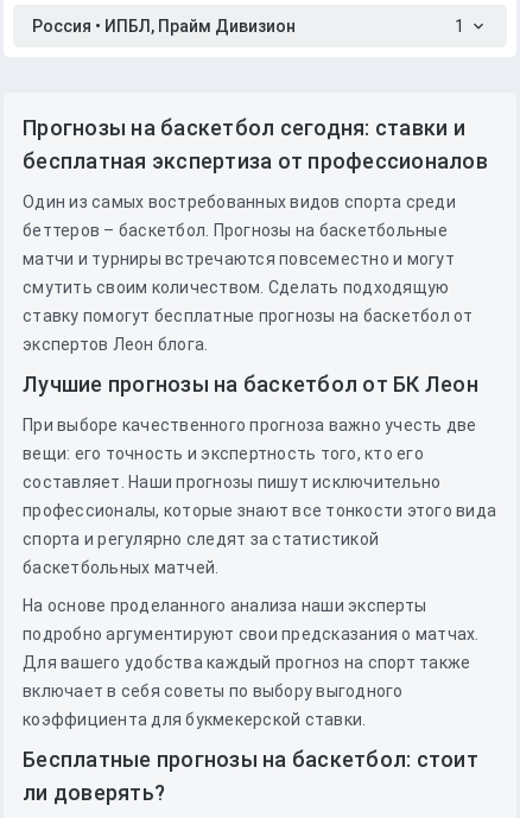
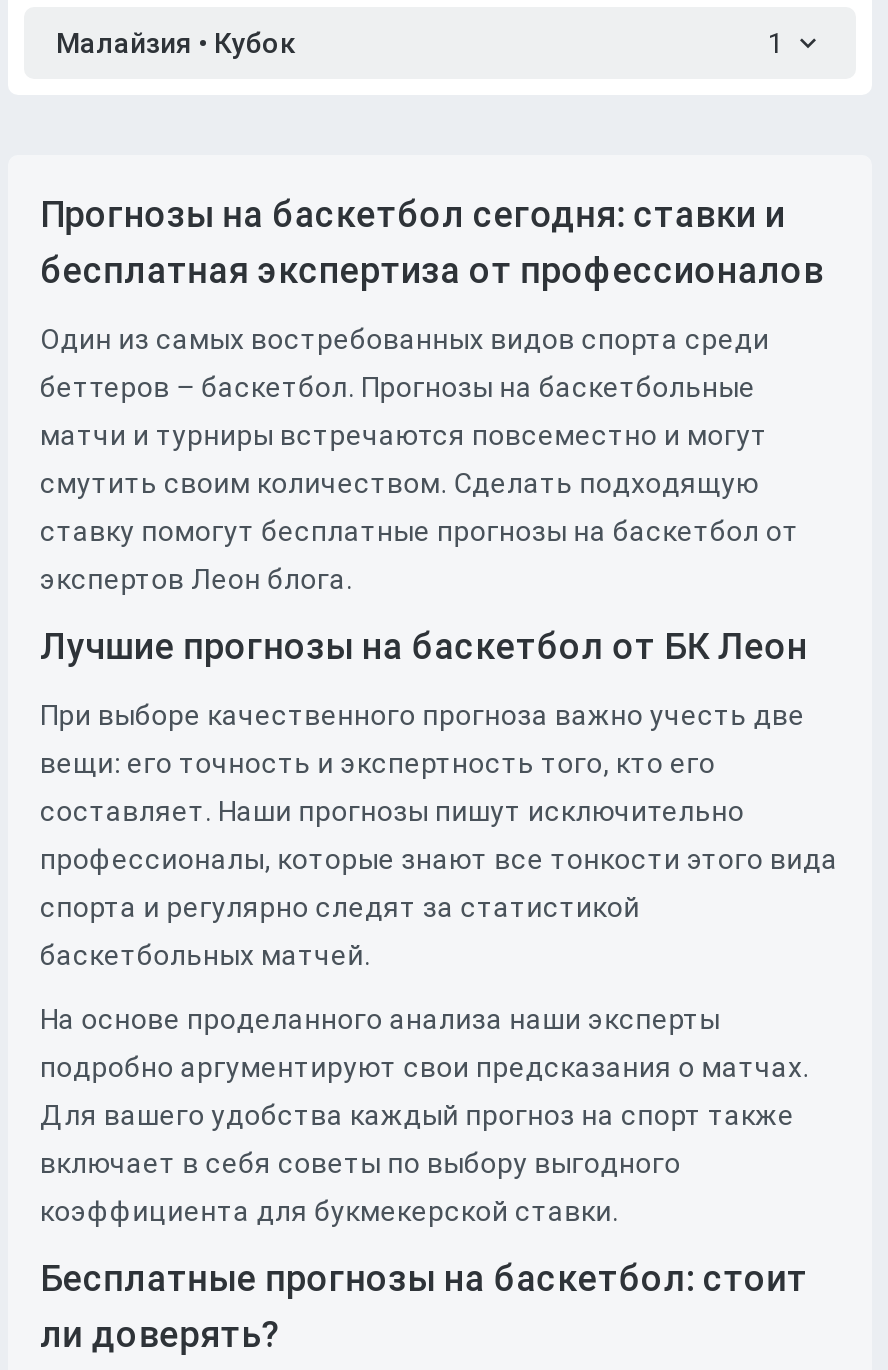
- Россия • ИПБЛ, Прайм Дивизион
+ Малайзия • Кубок
